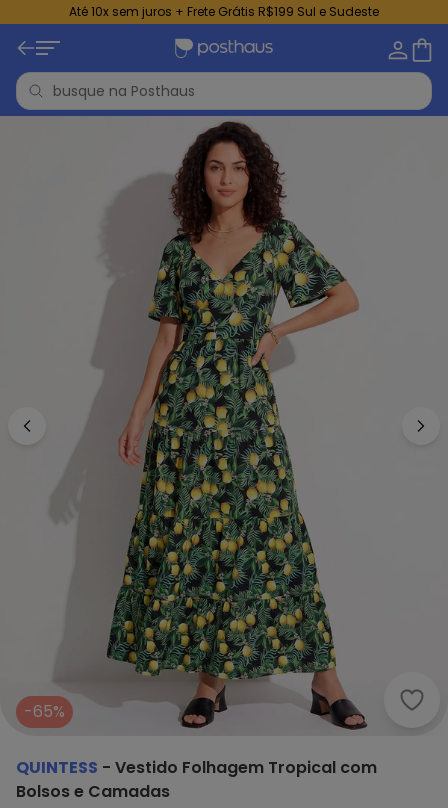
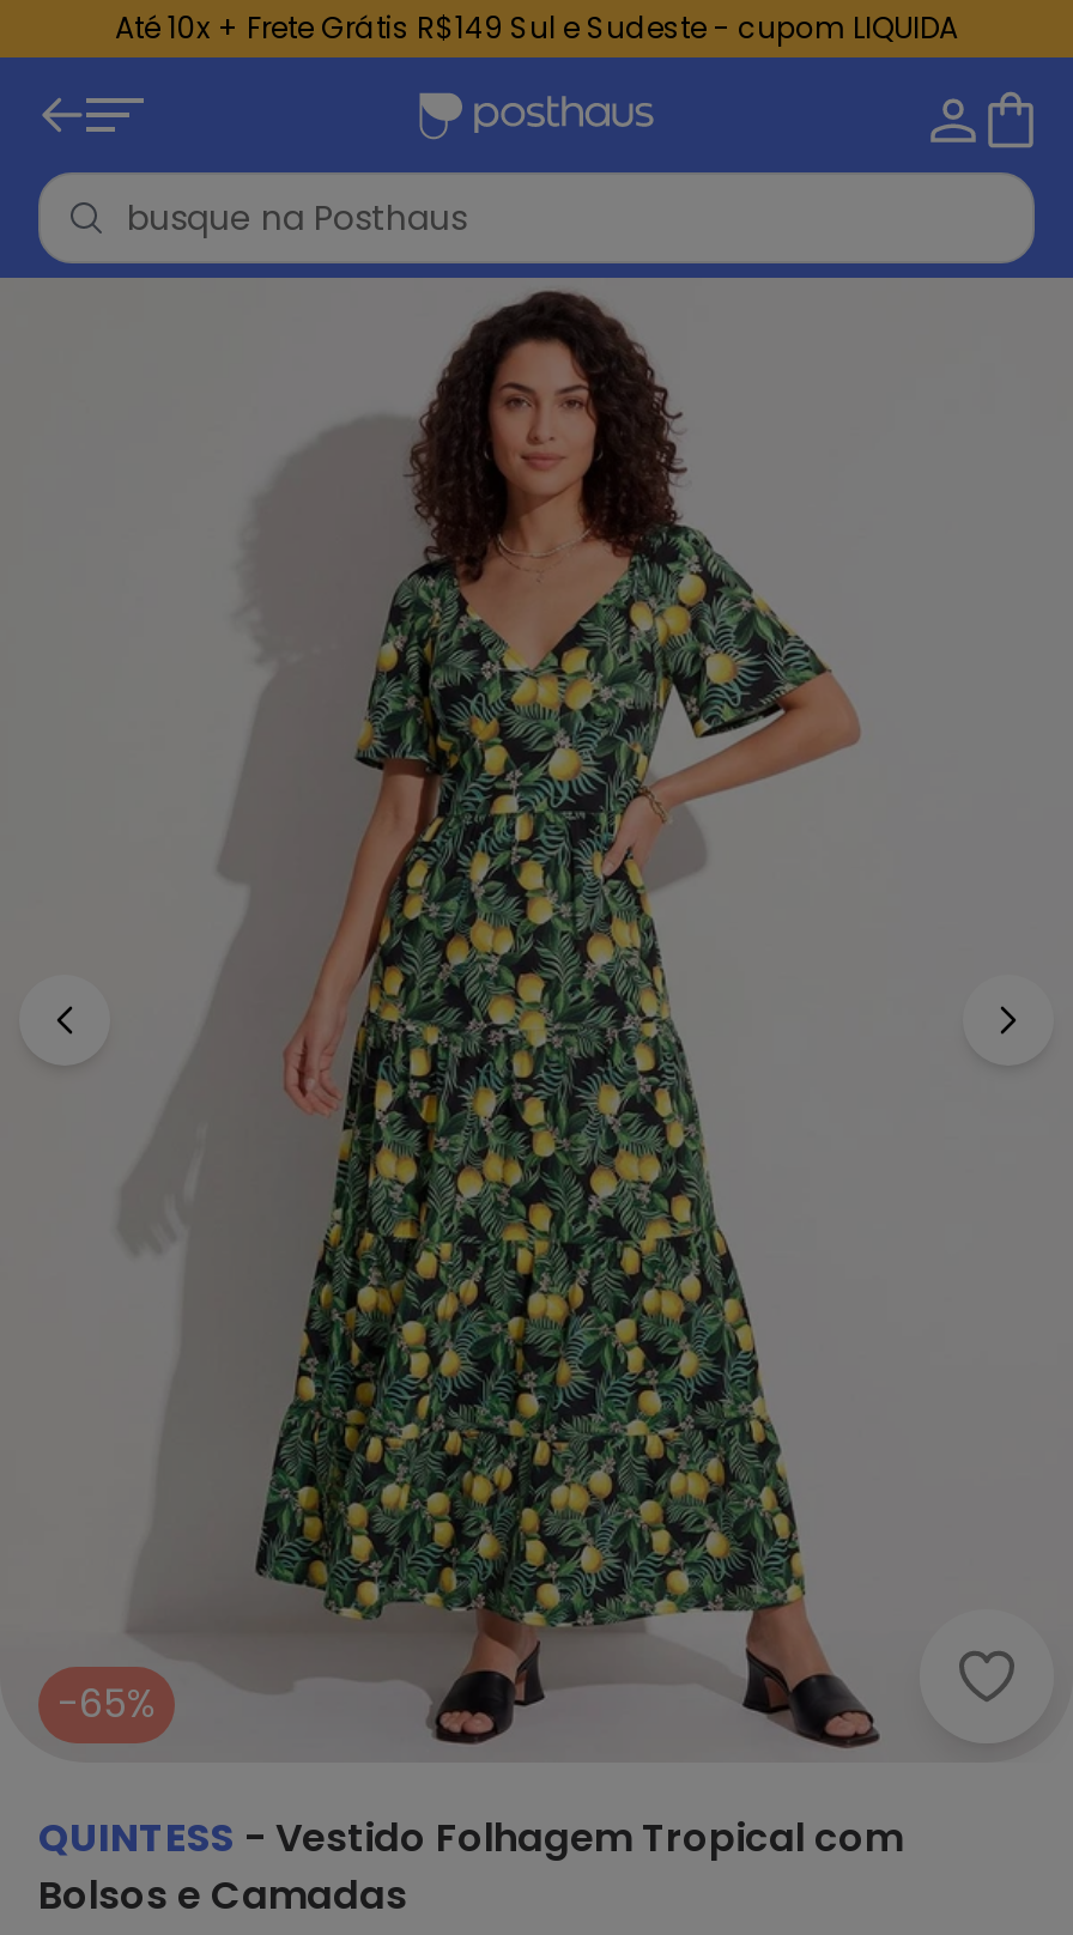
- Até 10x sem juros + Frete Grátis R$199 Sul e Sudeste
+ Até 10x + Frete Grátis R$149 Sul e Sudeste - cupom LIQUIDA
